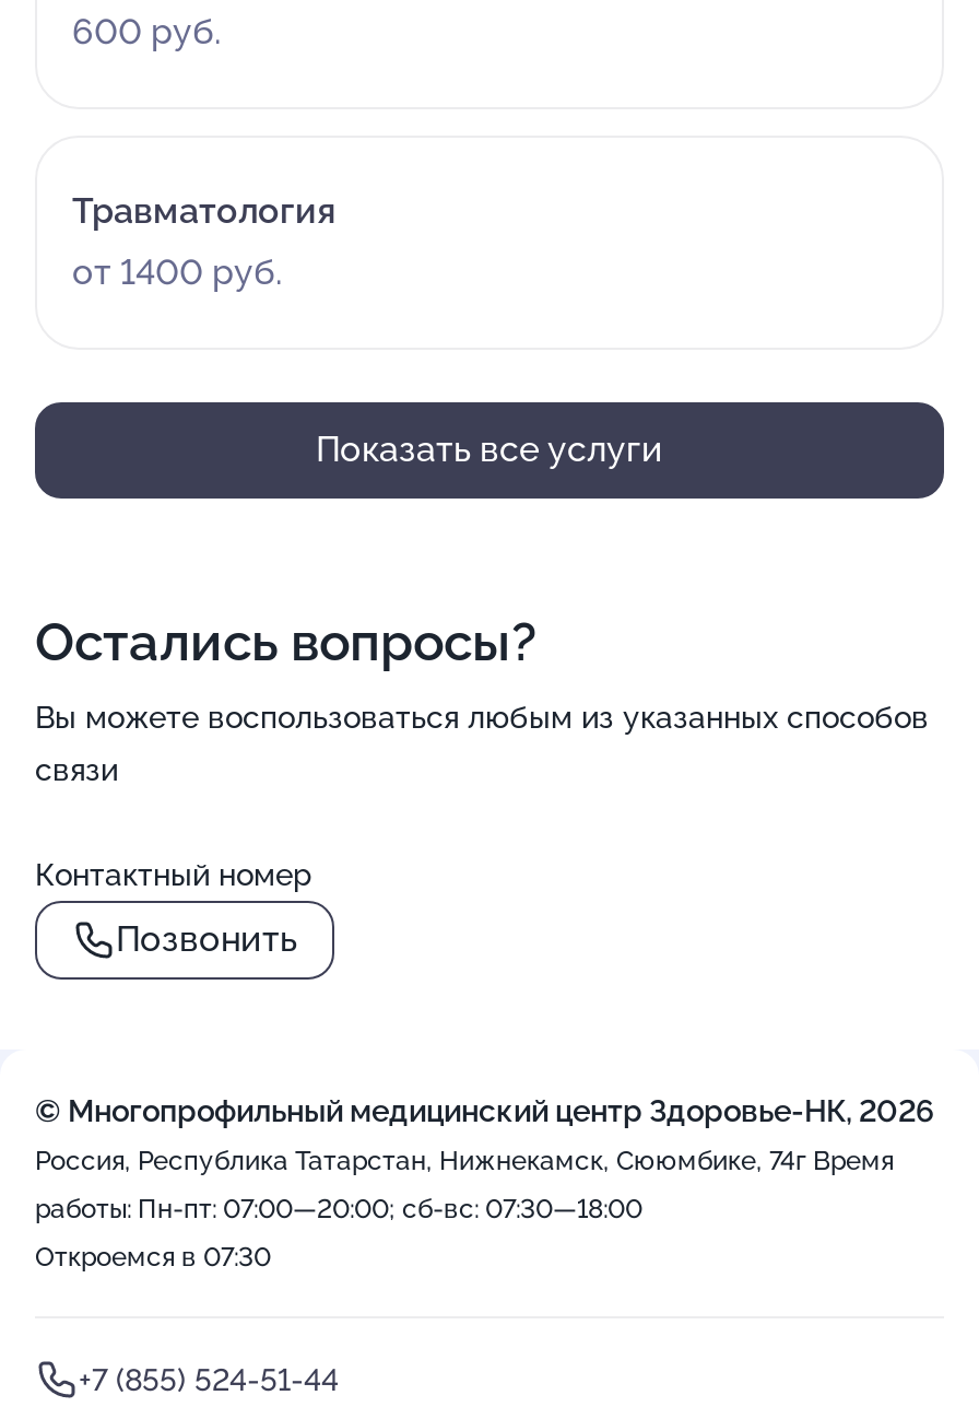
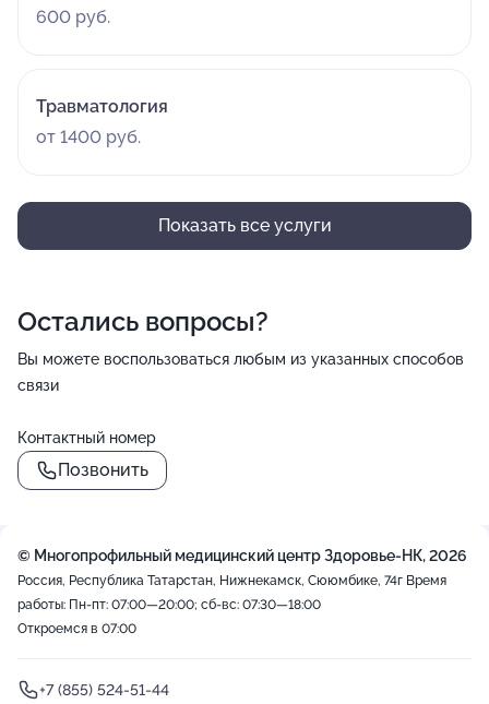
- Откроемся в 07:30
+ Откроемся в 07:00
